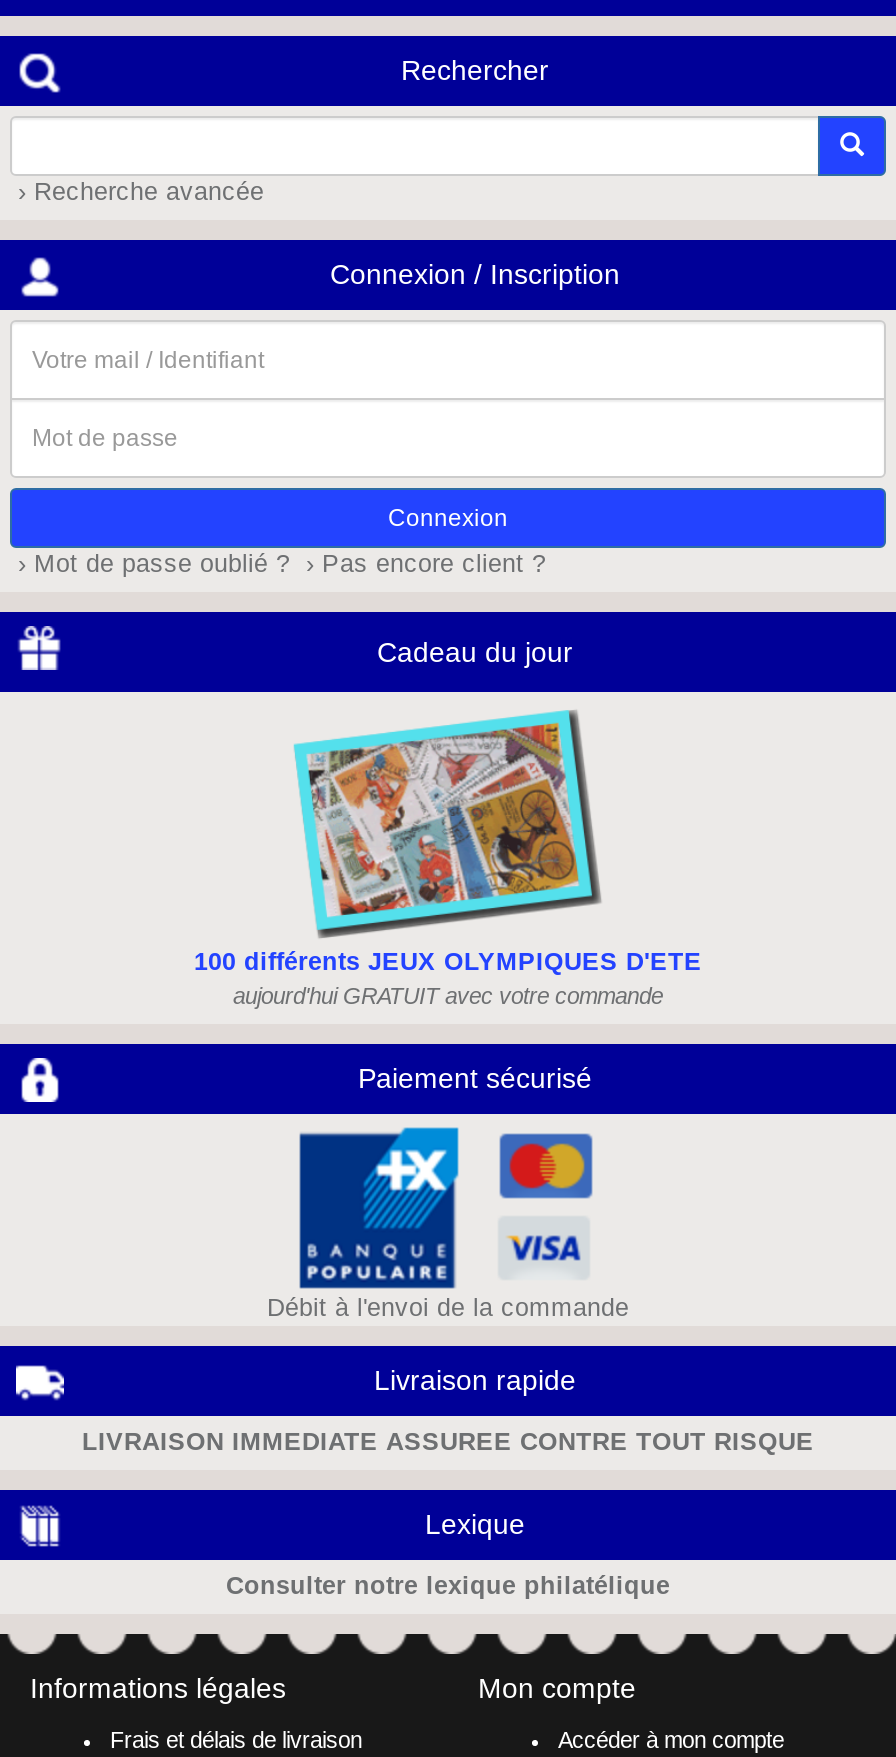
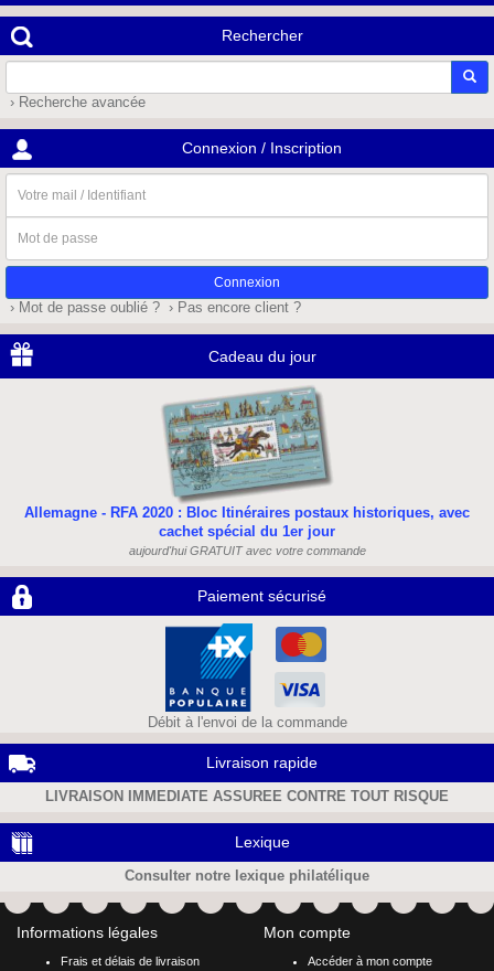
- [image]
- 100 différents JEUX OLYMPIQUES D'ETE
+ [image]
+ Allemagne - RFA 2020 : Bloc Itinéraires postaux historiques, avec
+ cachet spécial du 1er jour
